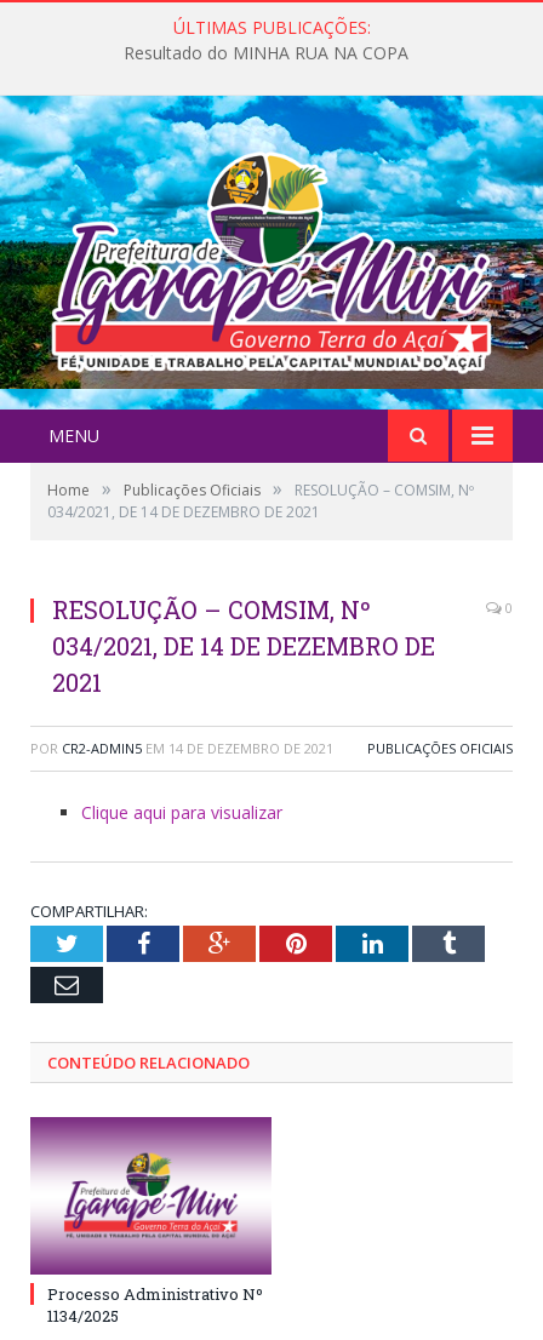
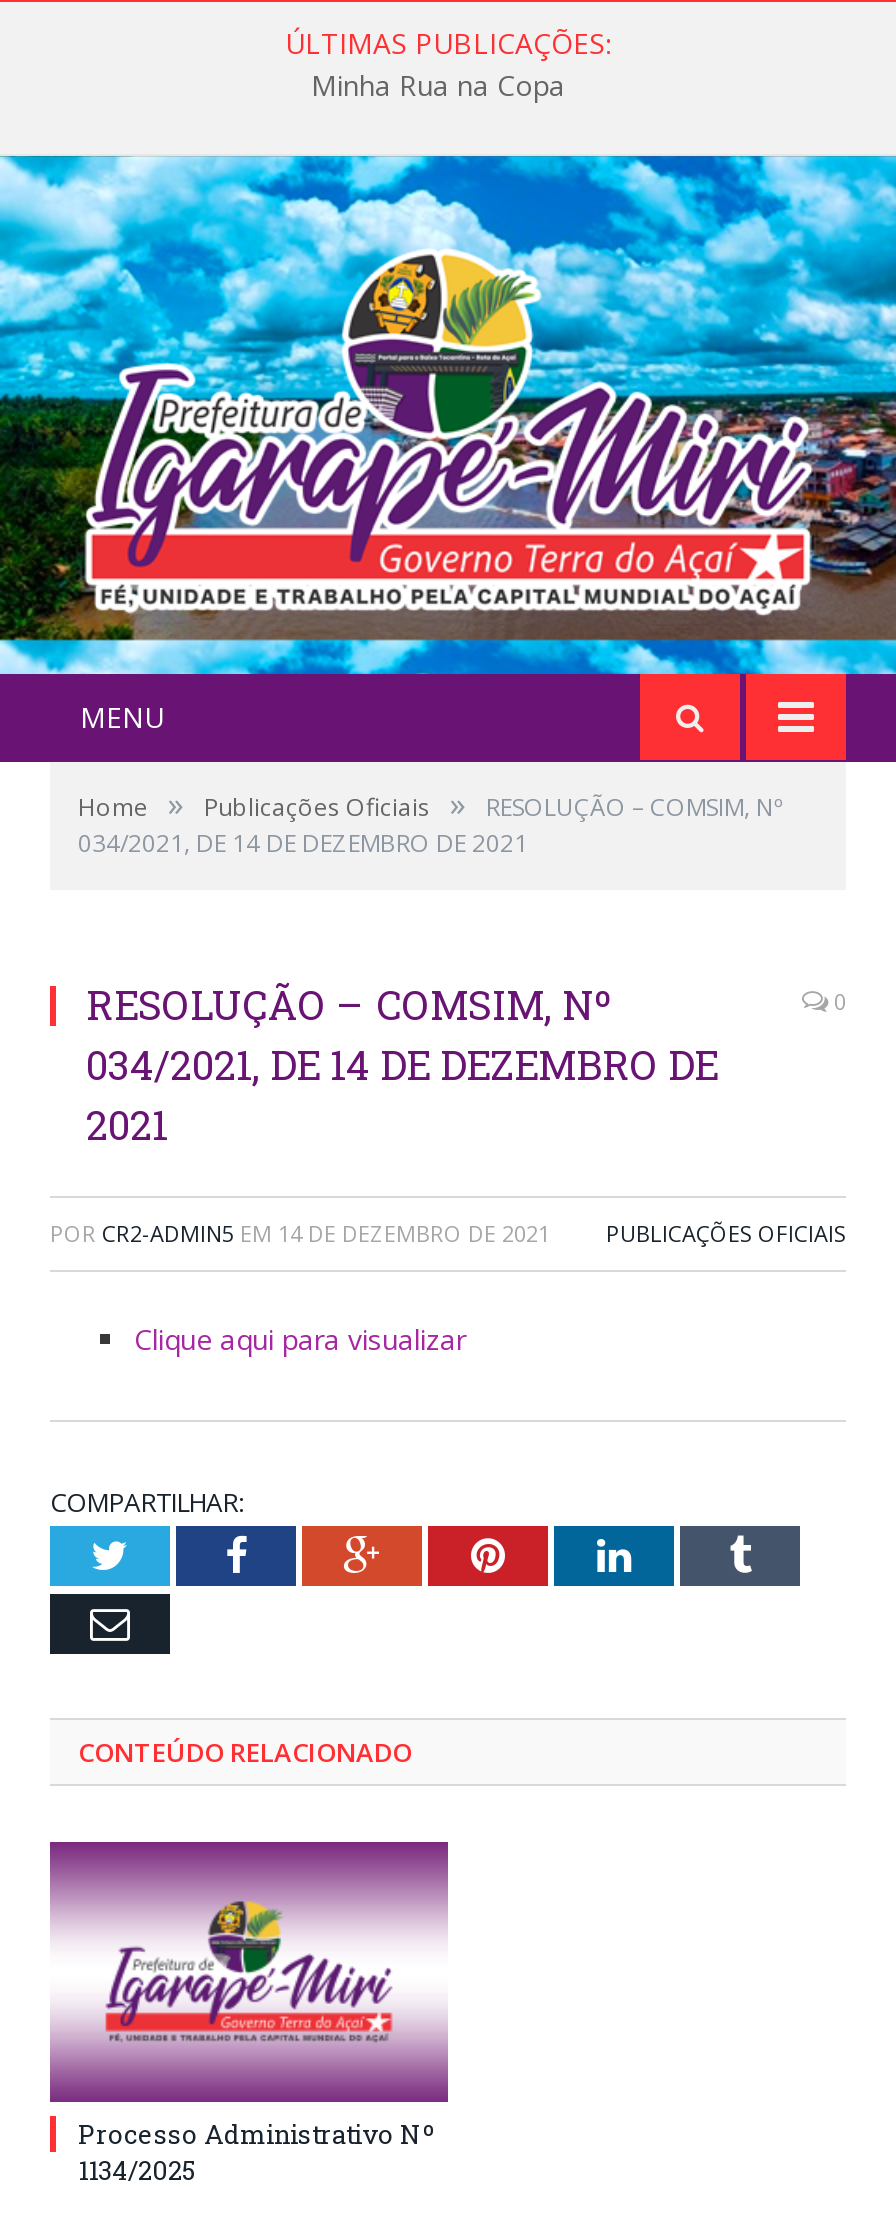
- Resultado do MINHA RUA NA COPA
+ Minha Rua na Copa
